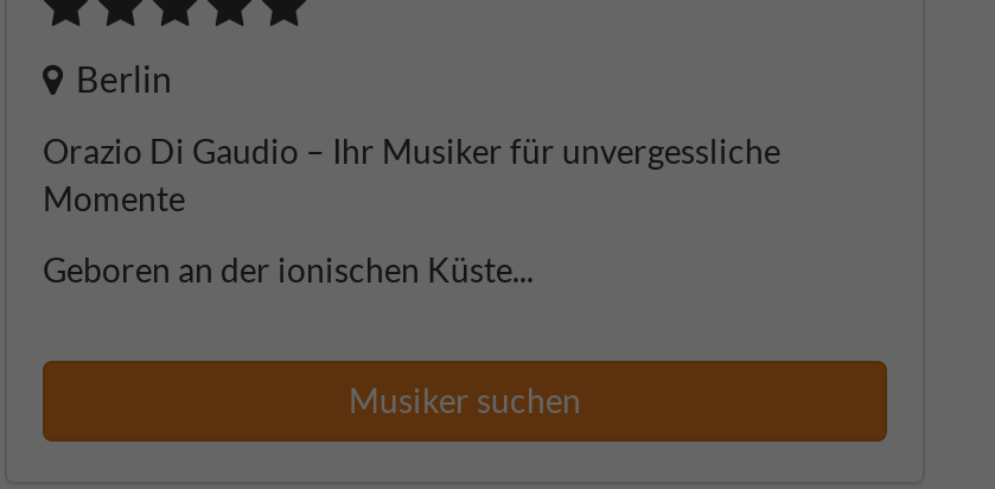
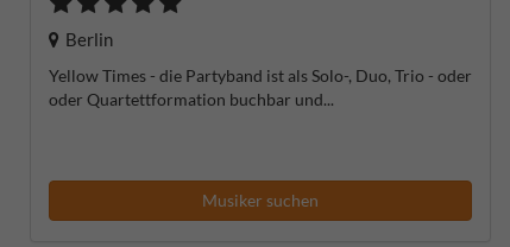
- Orazio Di Gaudio – Ihr Musiker für unvergessliche
- Momente
- Geboren an der ionischen Küste...
+ Yellow Times - die Partyband ist als Solo-, Duo, Trio - oder
+ oder Quartettformation buchbar und...
